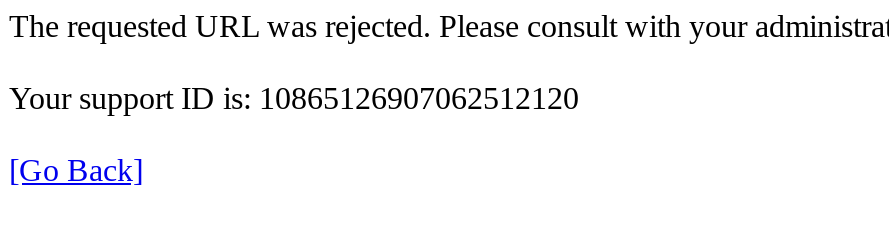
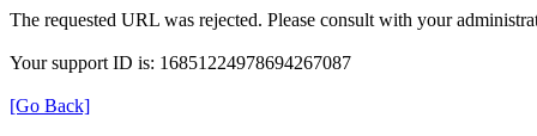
- Your support ID is: 10865126907062512120
+ Your support ID is: 16851224978694267087
